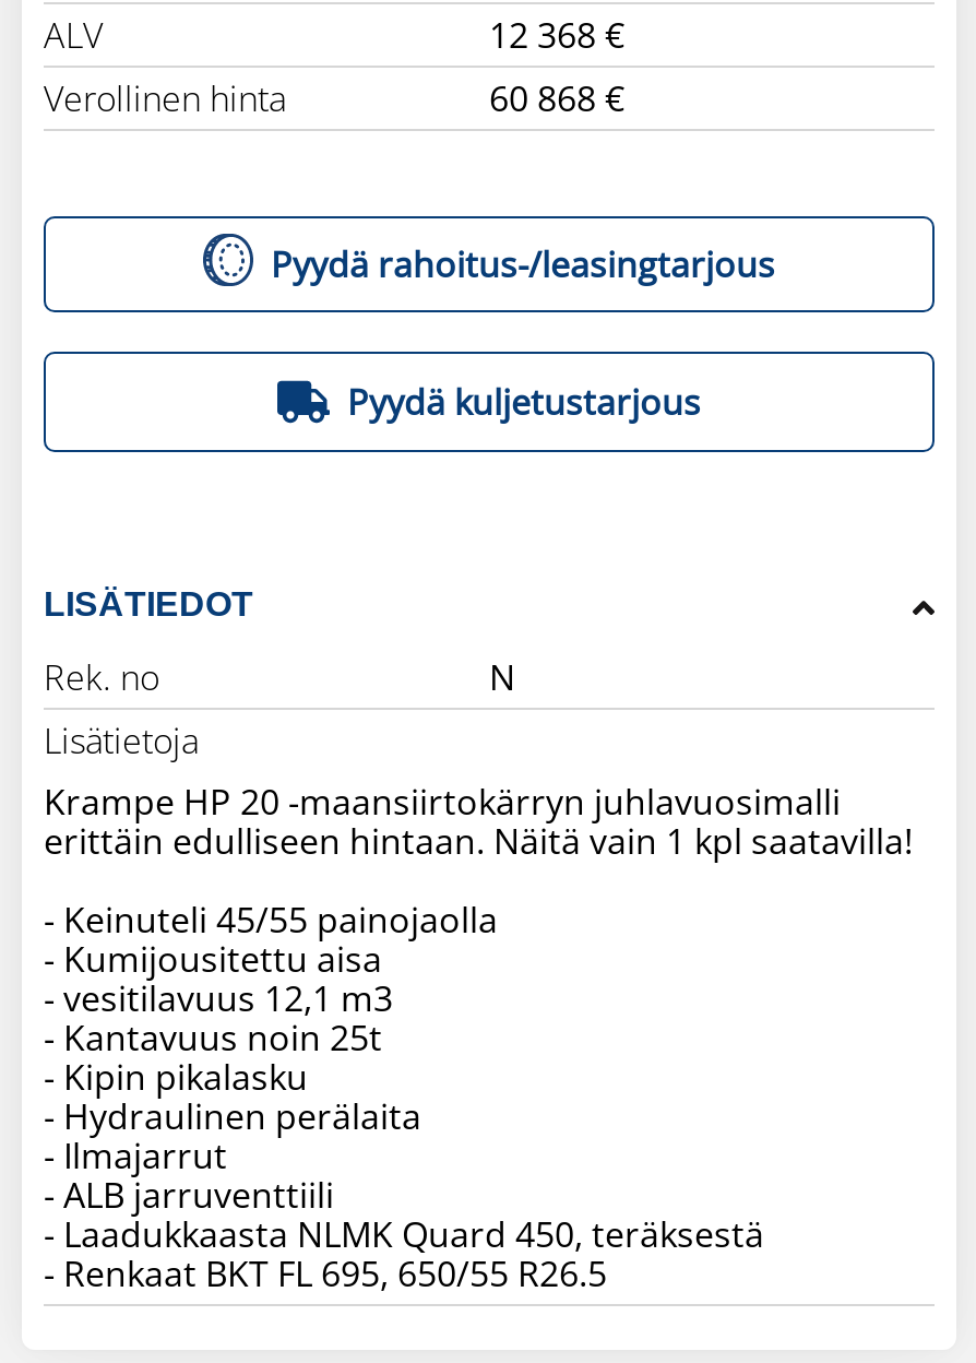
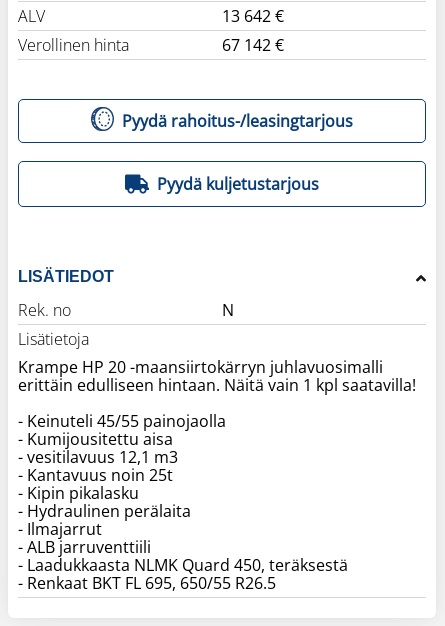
- 12 368 €
+ 13 642 €

- 60 868 €
+ 67 142 €
